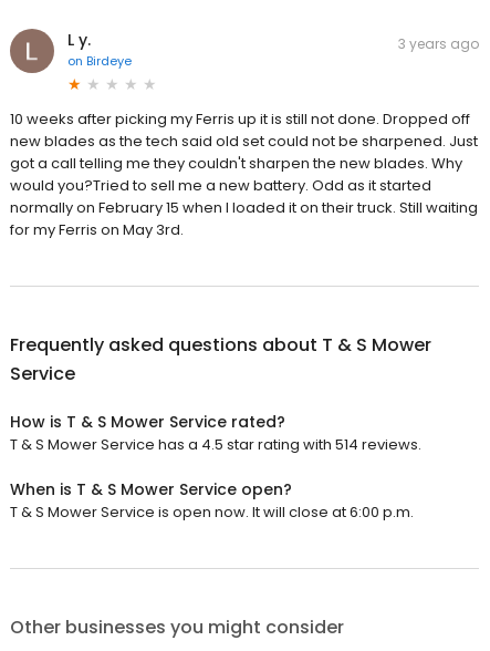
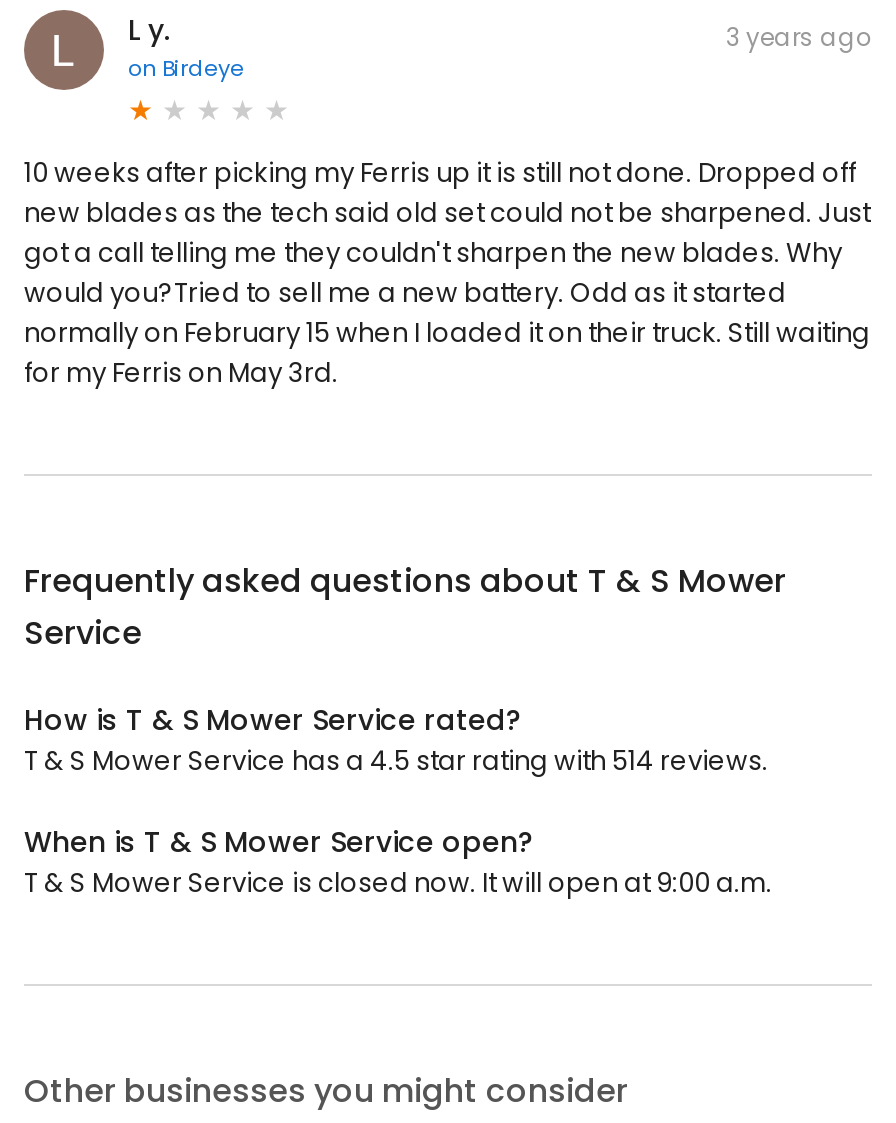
- T & S Mower Service is open now. It will close at 6:00 p.m.
+ T & S Mower Service is closed now. It will open at 9:00 a.m.
